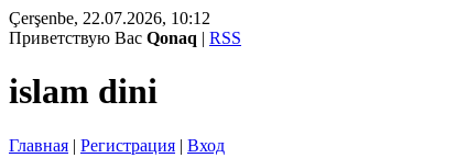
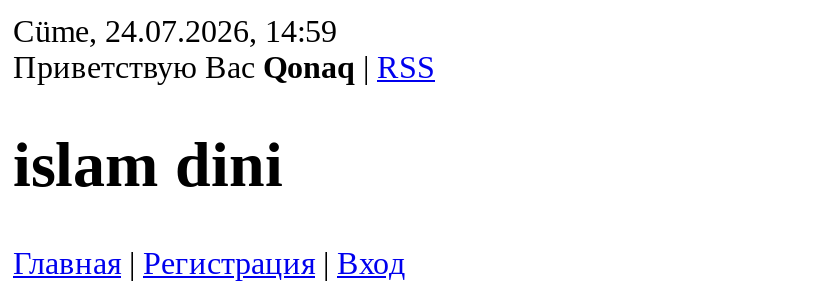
- Çerşenbe, 22.07.2026, 10:12
+ Cüme, 24.07.2026, 14:59
